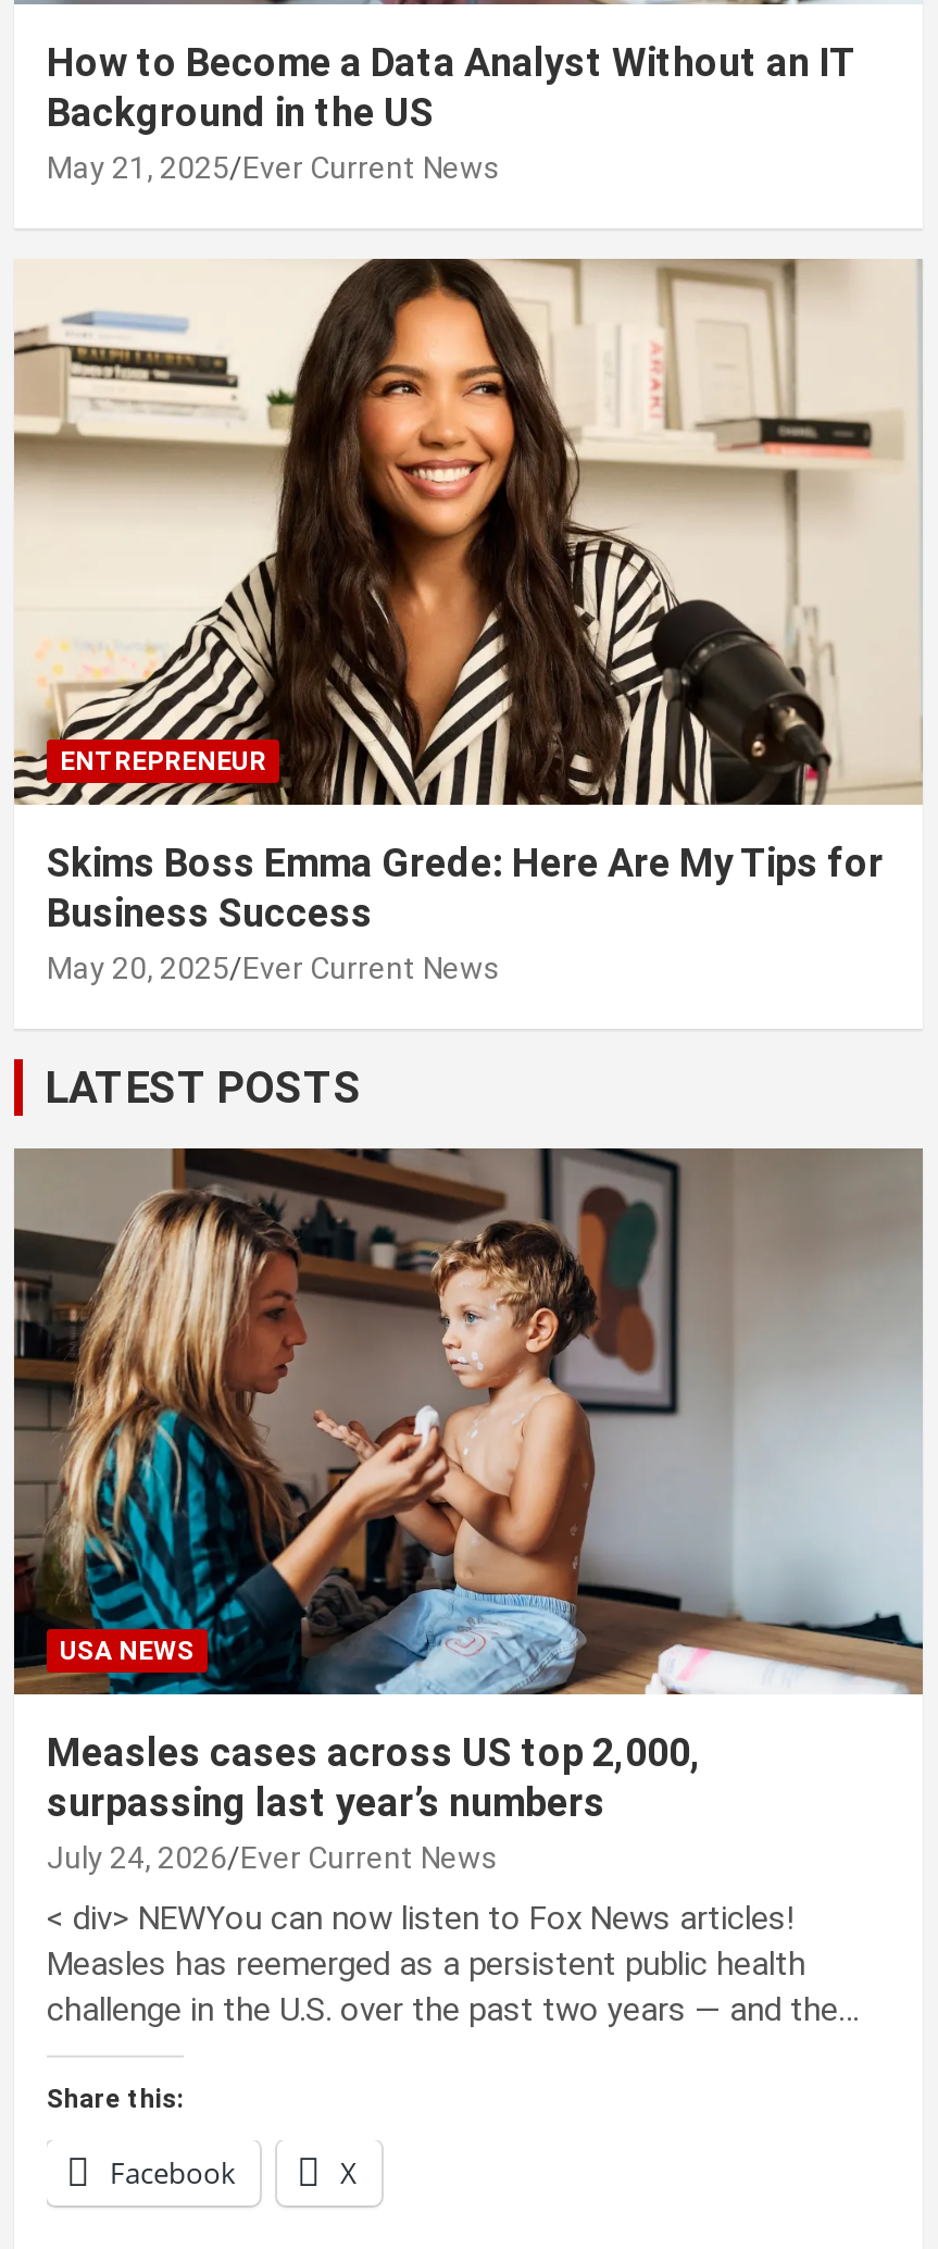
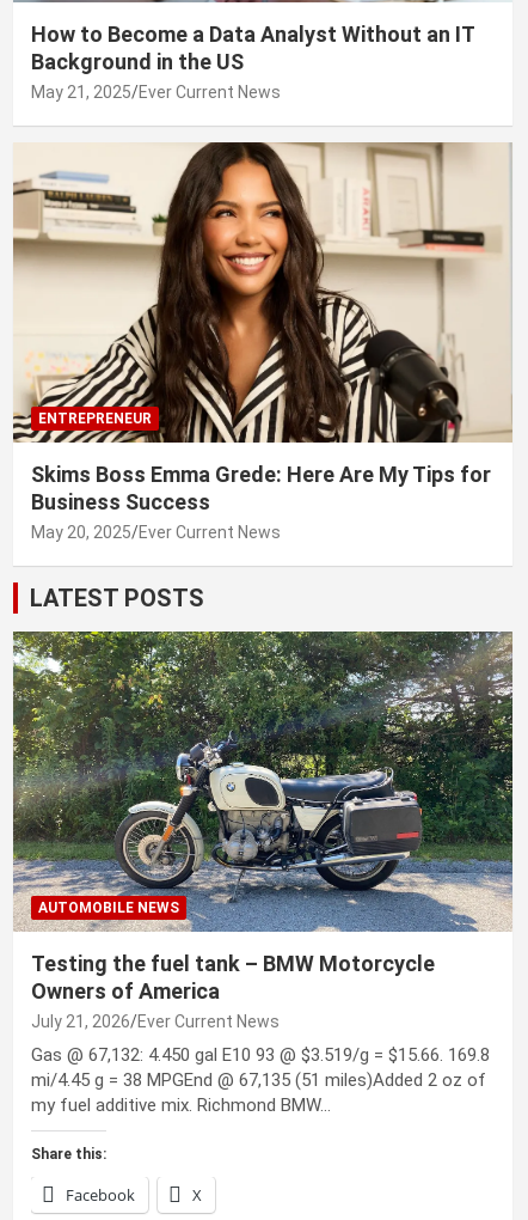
- [image]
- USA NEWS
+ [image]
+ AUTOMOBILE NEWS

- Measles cases across US top 2,000,
- surpassing last year’s numbers
- July 24, 2026 Ever Current News
+ Testing the fuel tank – BMW Motorcycle
+ Owners of America
+ July 21, 2026 Ever Current News

- < div> NEWYou can now listen to Fox News articles!
- Measles has reemerged as a persistent public health
- challenge in the U.S. over the past two years — and the…
+ Gas @ 67,132: 4.450 gal E10 93 @ $3.519/g = $15.66. 169.8
+ mi/4.45 g = 38 MPGEnd @ 67,135 (51 miles)Added 2 oz of
+ my fuel additive mix. Richmond BMW…
